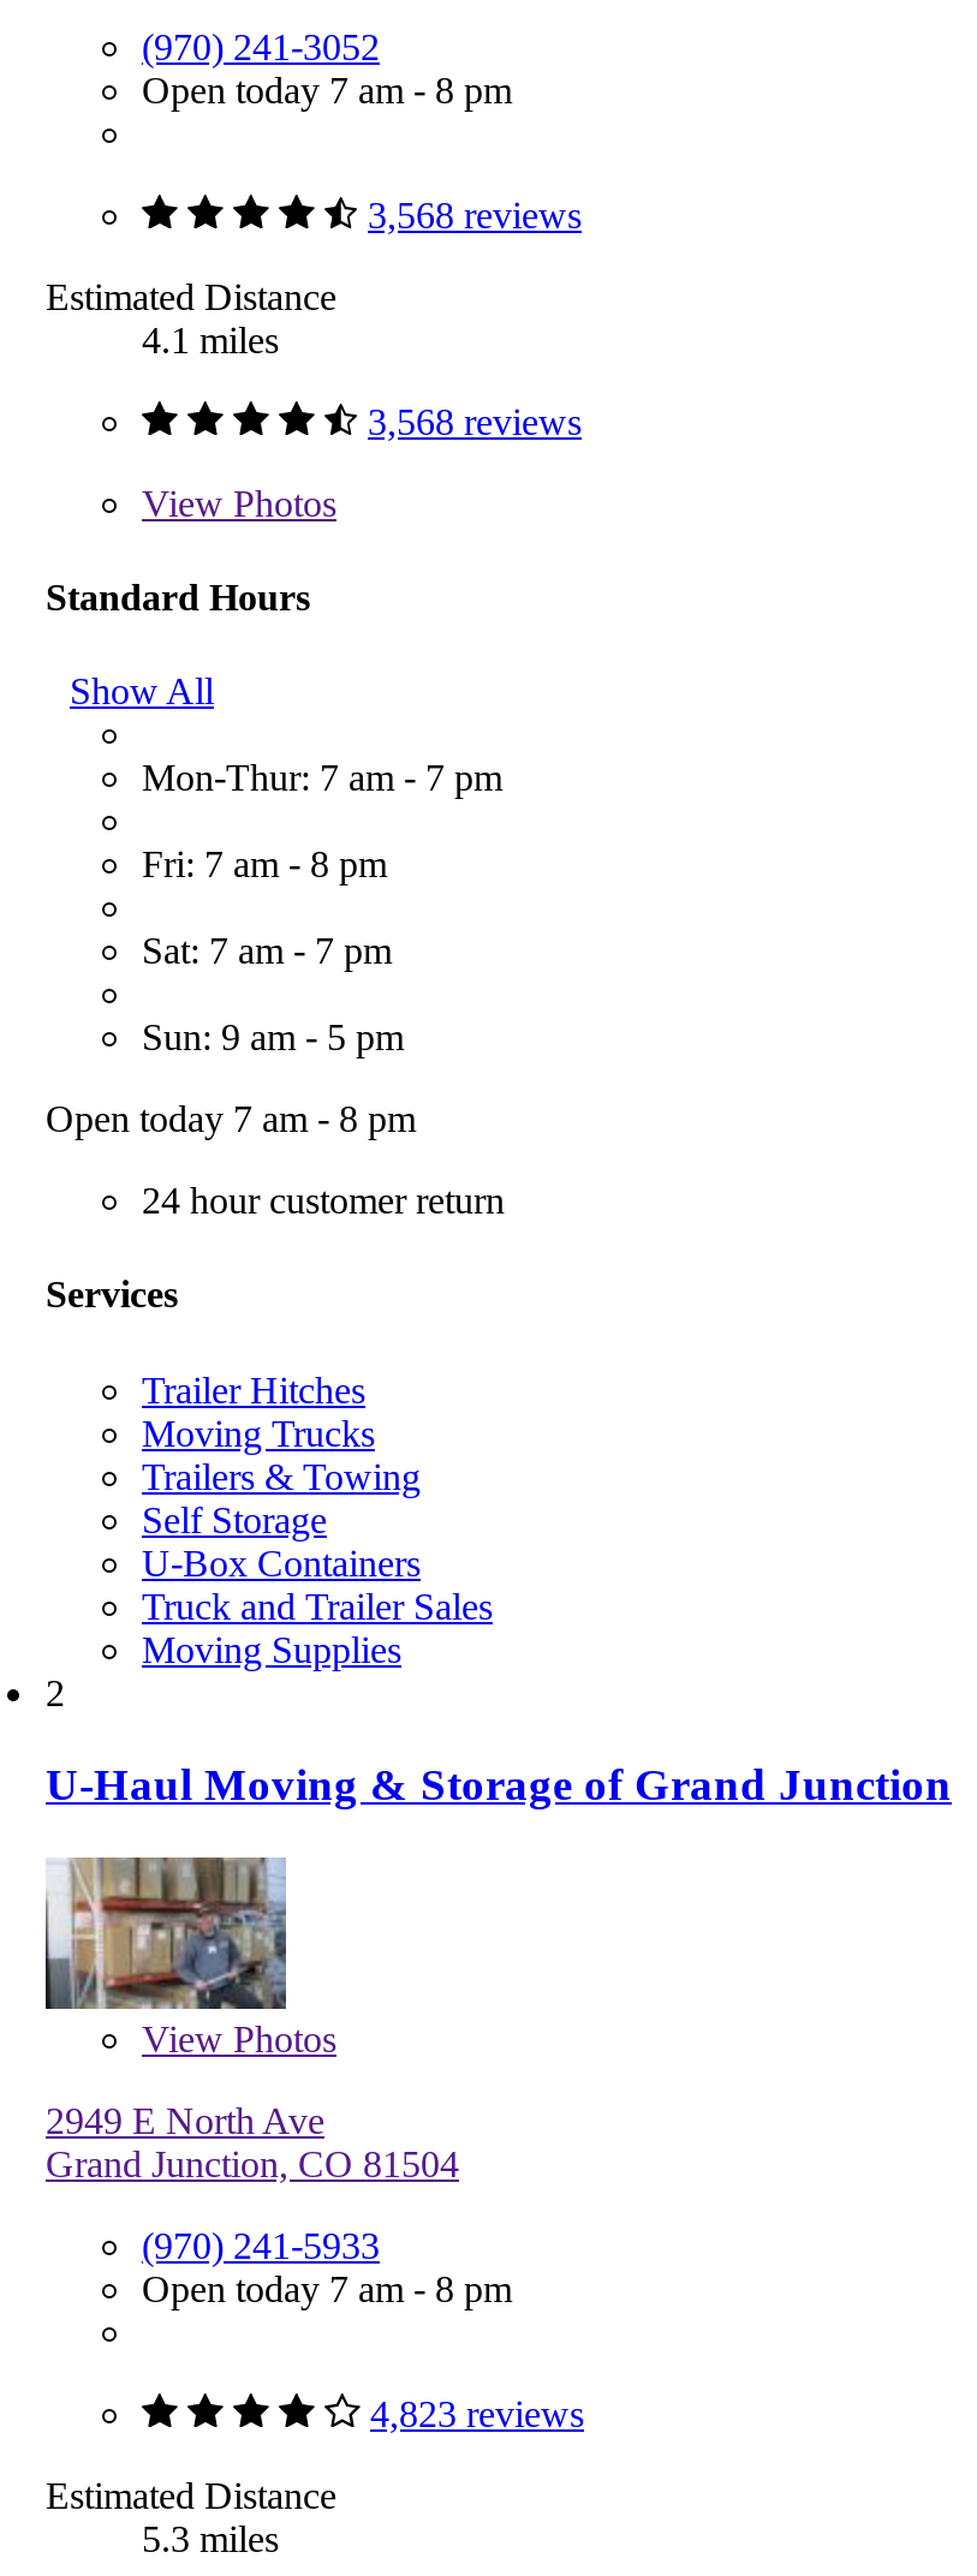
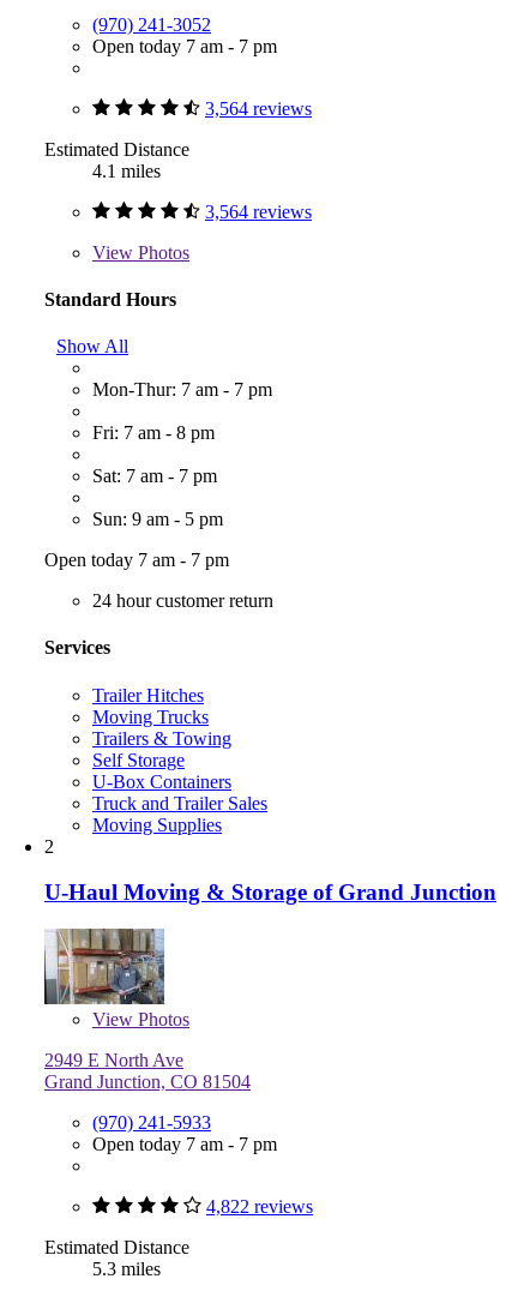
- Open today 7 am - 8 pm
+ Open today 7 am - 7 pm

- 3,568 reviews
+ 3,564 reviews

- 3,568 reviews
+ 3,564 reviews

- Open today 7 am - 8 pm
+ Open today 7 am - 7 pm

- Open today 7 am - 8 pm
+ Open today 7 am - 7 pm

- 4,823 reviews
+ 4,822 reviews
